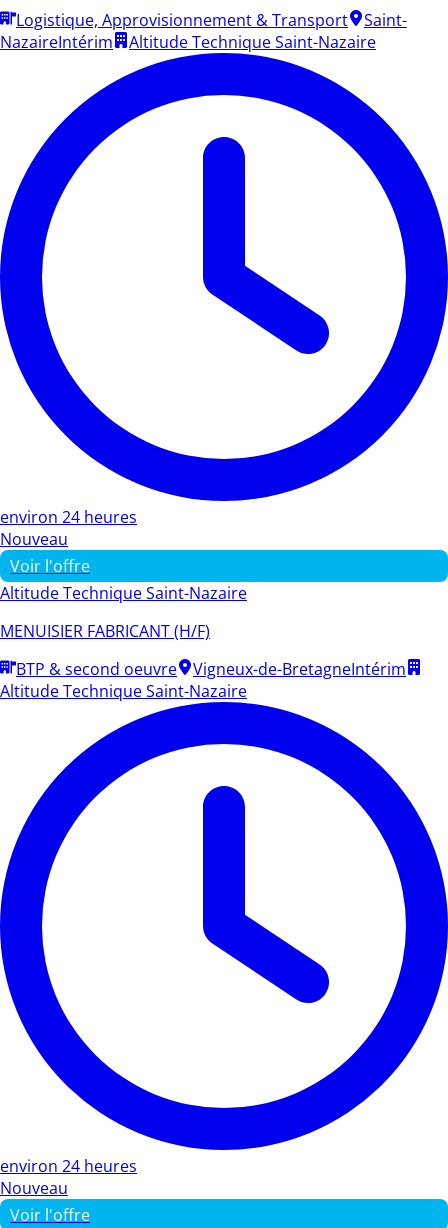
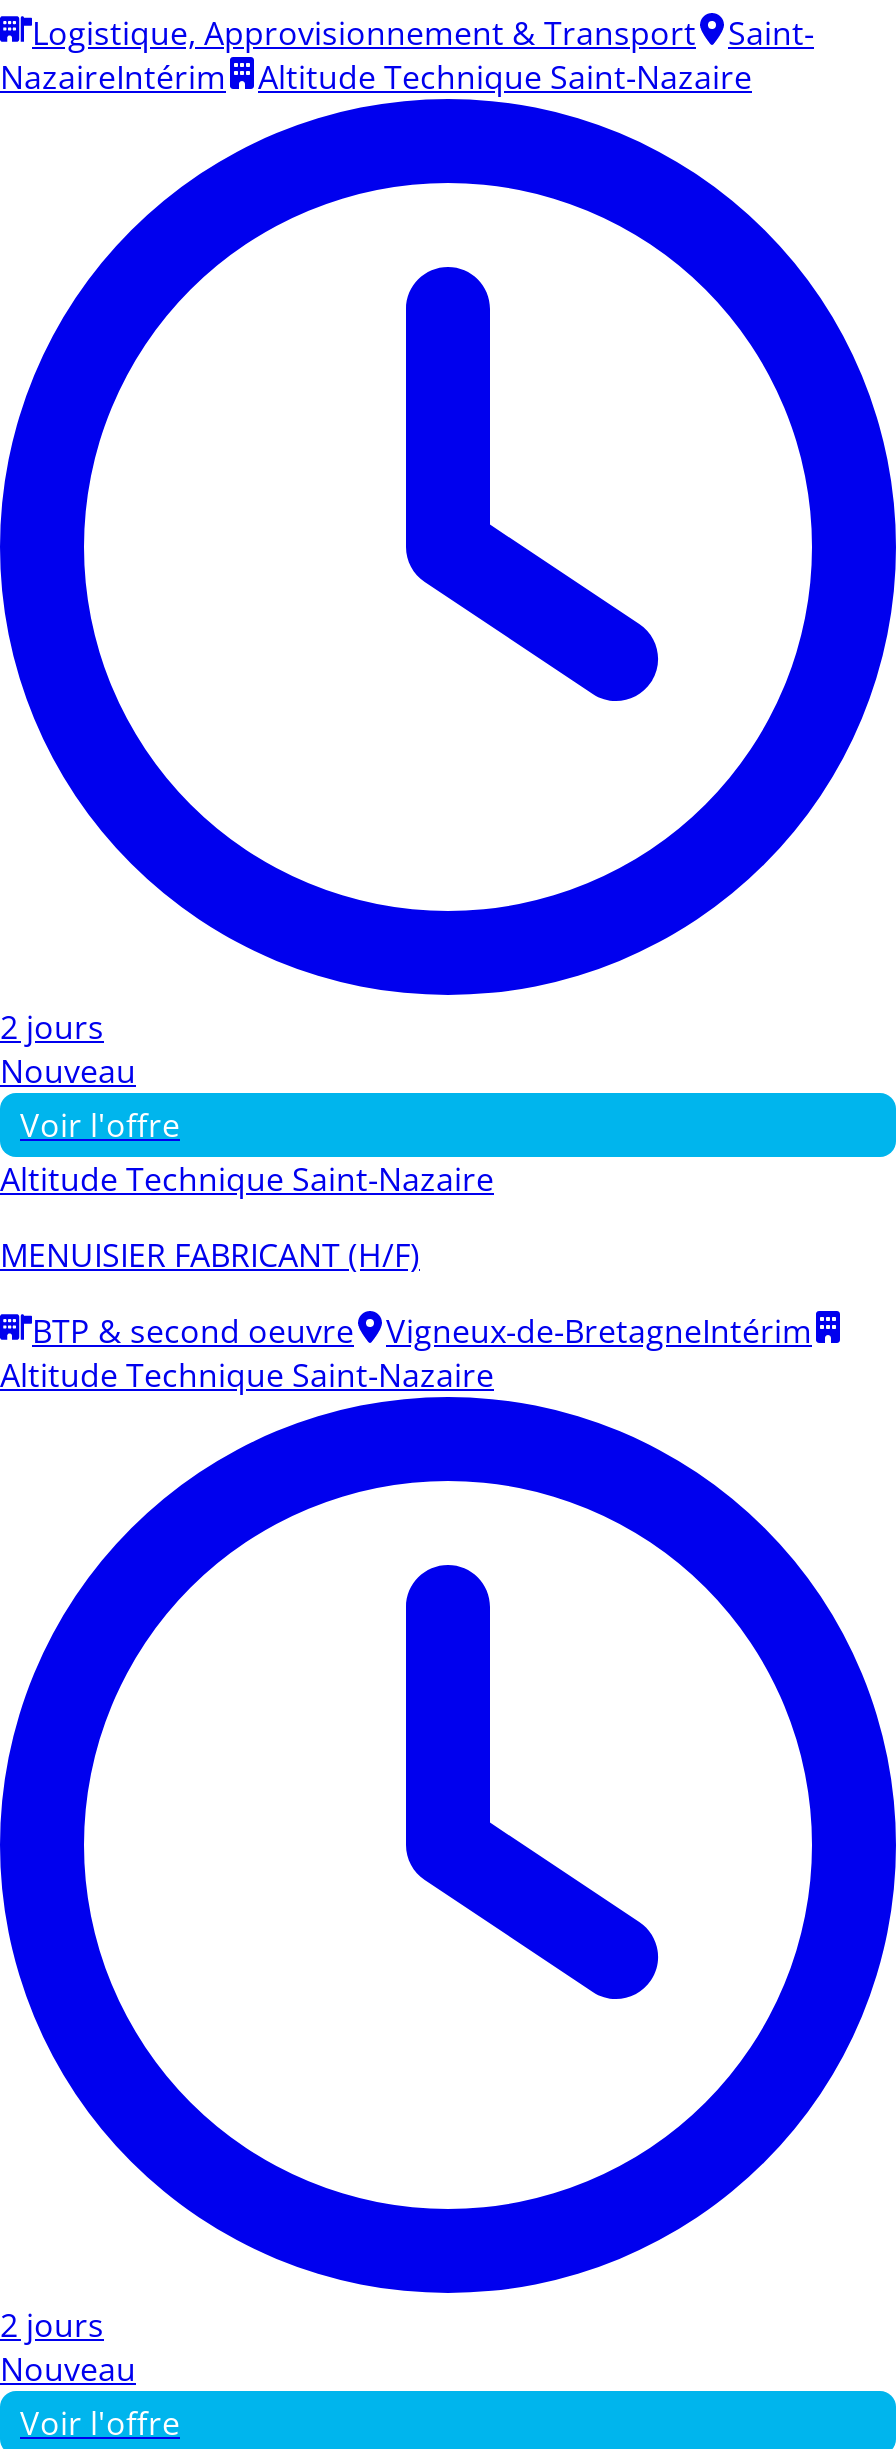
- environ 24 heures
+ 2 jours

- environ 24 heures
+ 2 jours
